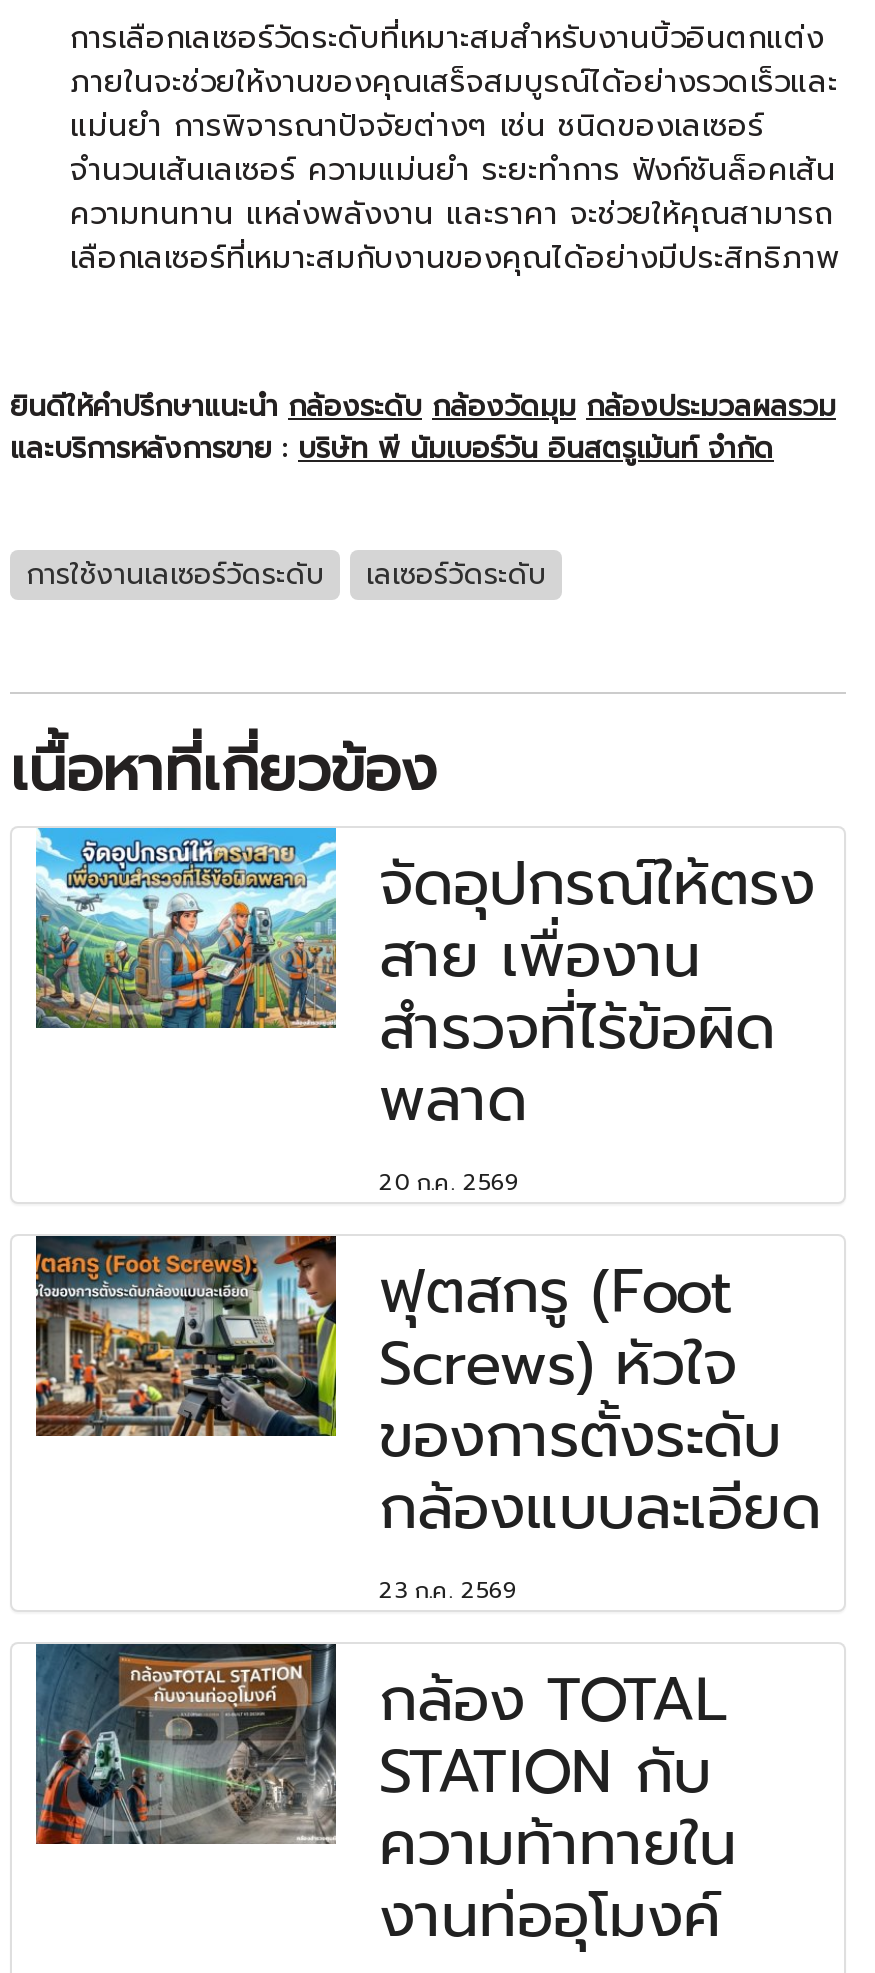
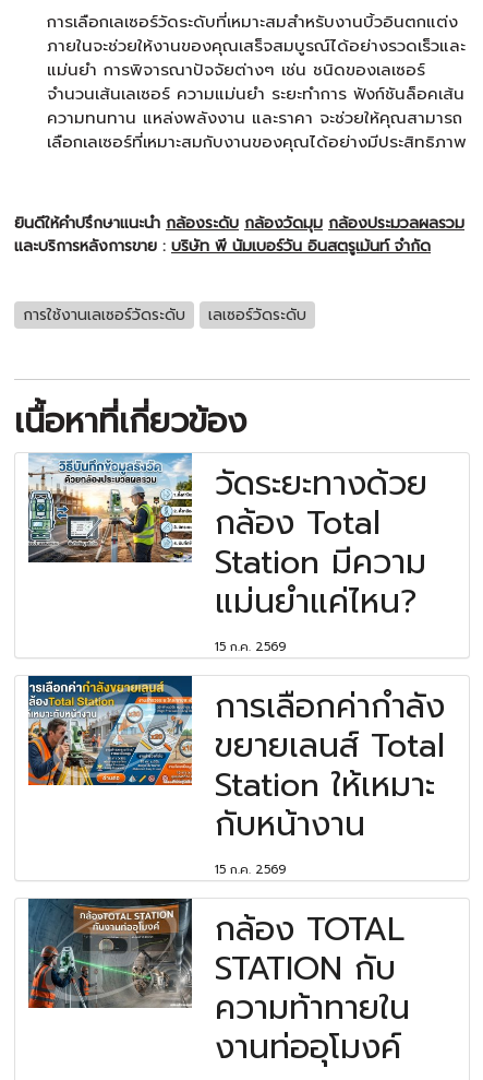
- [image]
- จัดอุปกรณ์ให้ตรง
- สาย เพื่องาน
- สำรวจที่ไร้ข้อผิด
- พลาด
- 20 ก.ค. 2569
+ [image]
+ วัดระยะทางด้วย
+ กล้อง Total
+ Station มีความ
+ แม่นยำแค่ไหน?
+ 15 ก.ค. 2569

- [image]
- ฟุตสกรู (Foot
- Screws) หัวใจ
- ของการตั้งระดับ
- กล้องแบบละเอียด
- 23 ก.ค. 2569
+ [image]
+ การเลือกค่ากำลัง
+ ขยายเลนส์ Total
+ Station ให้เหมาะ
+ กับหน้างาน
+ 15 ก.ค. 2569
